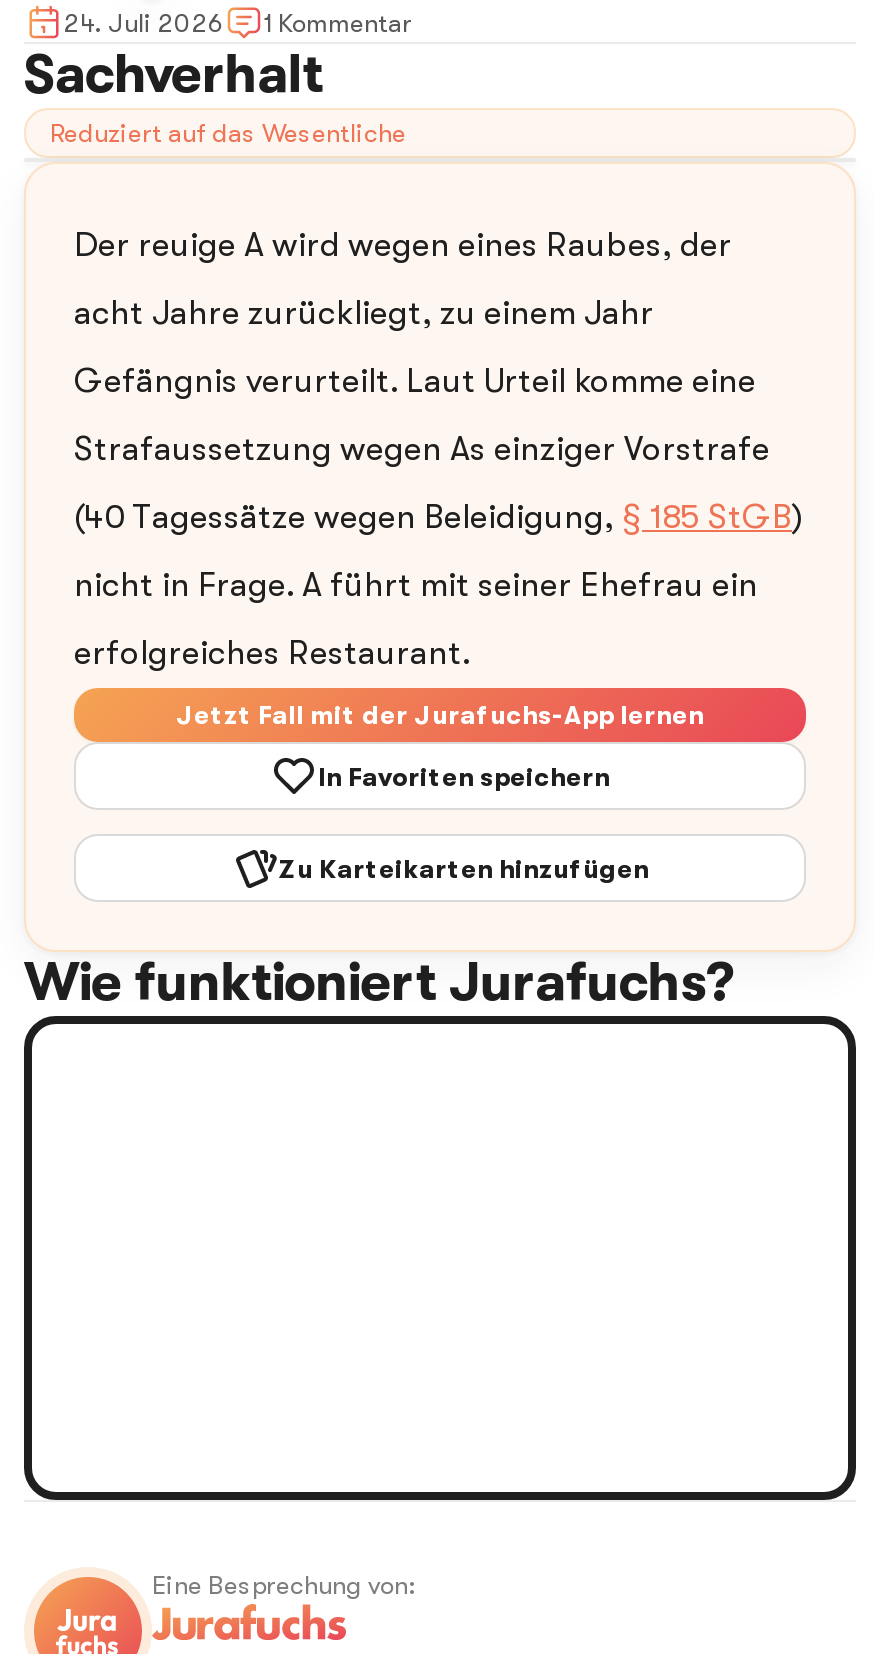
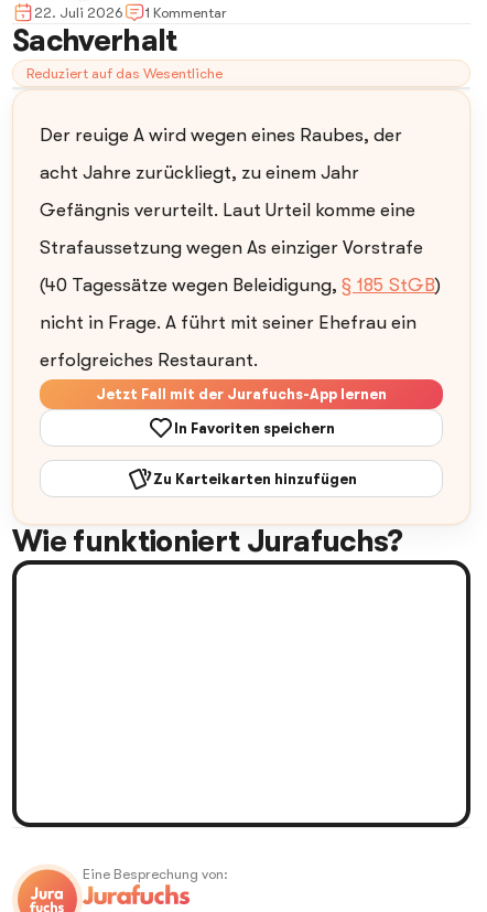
- 24. Juli 2026 1 Kommentar
+ 22. Juli 2026 1 Kommentar
